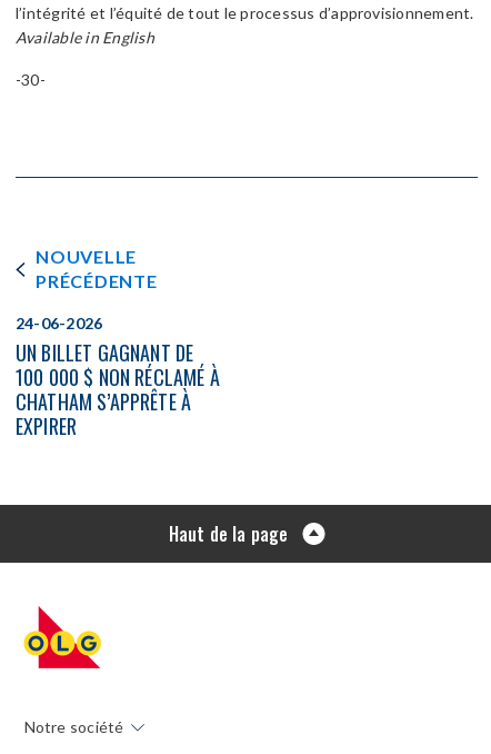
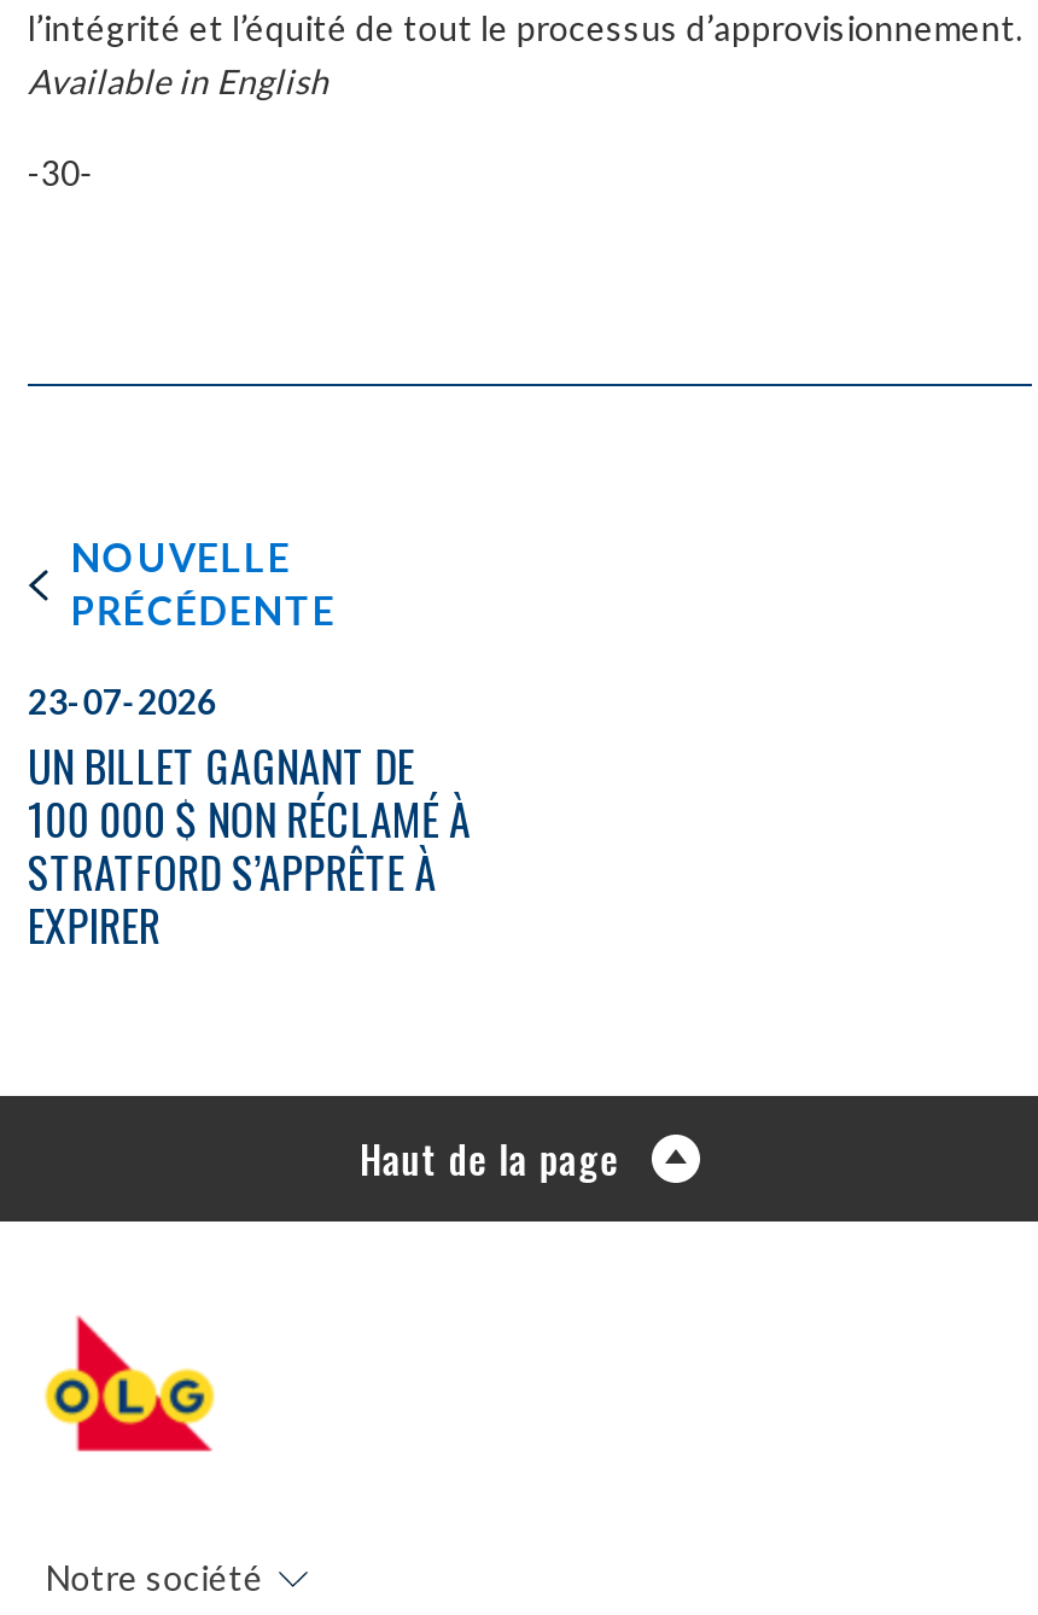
- 24-06-2026
+ 23-07-2026

- CHATHAM S’APPRÊTE À
+ STRATFORD S’APPRÊTE À
